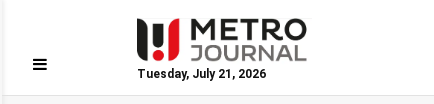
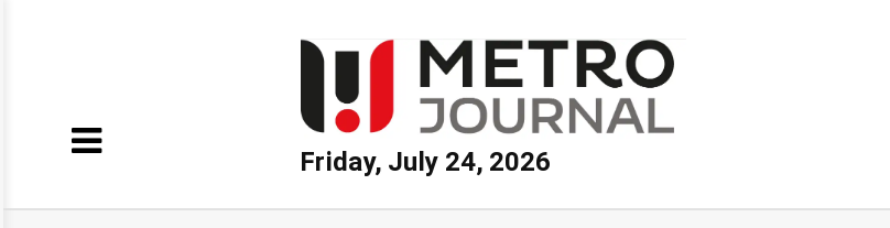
- Tuesday, July 21, 2026
+ Friday, July 24, 2026
